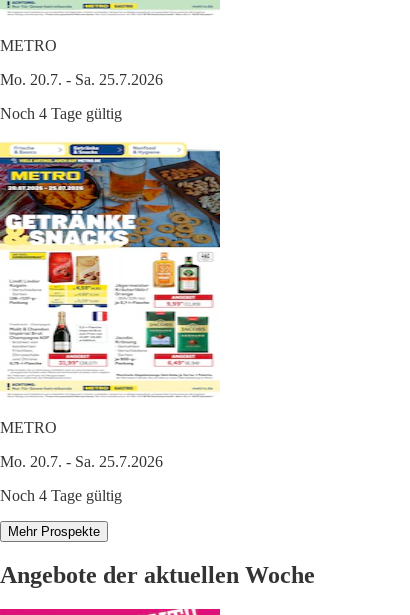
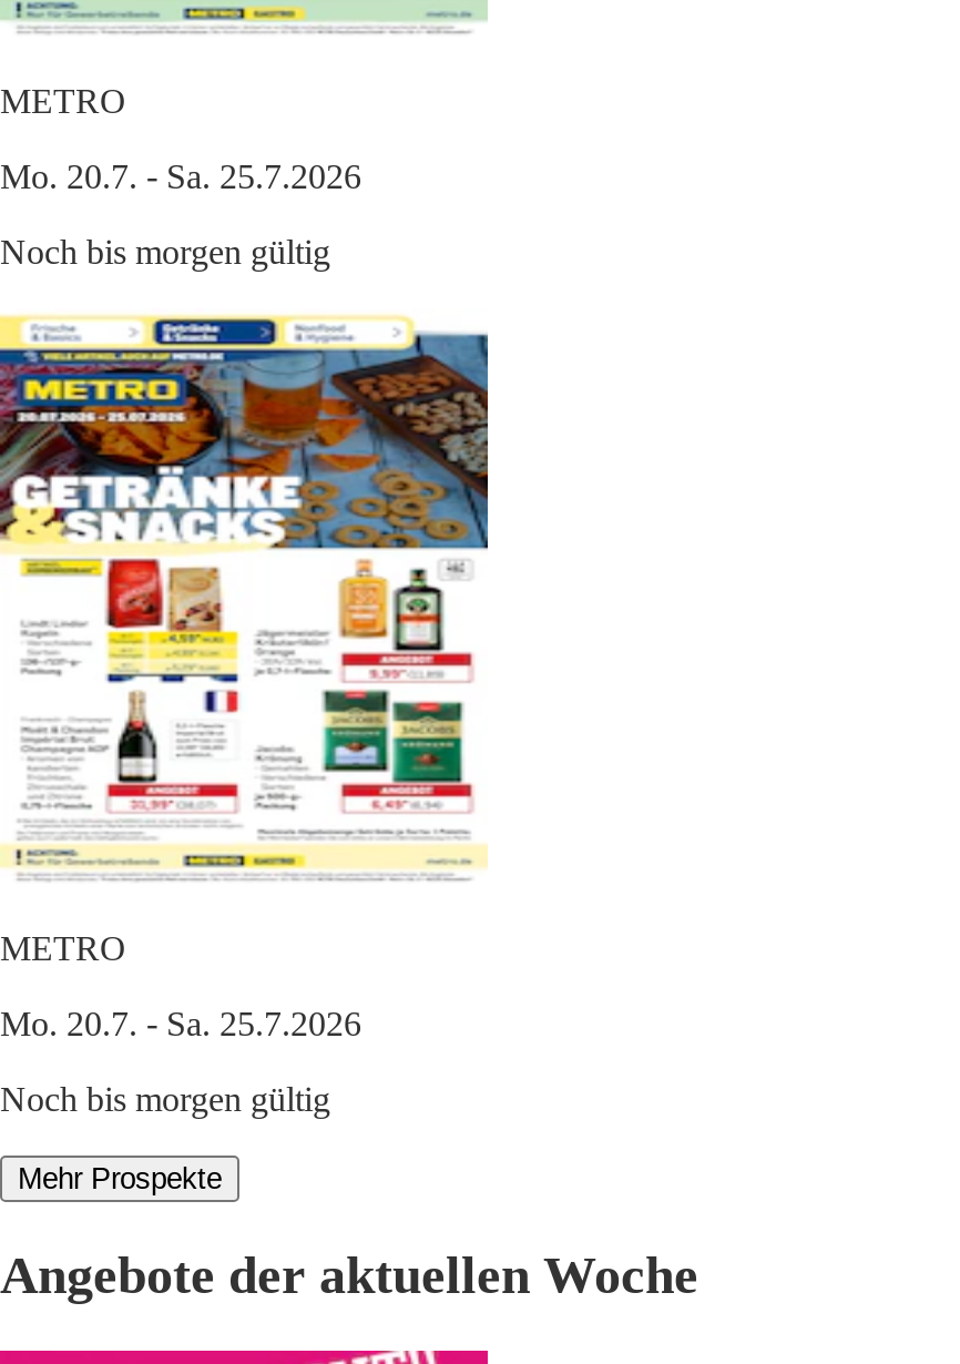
- Noch 4 Tage gültig
+ Noch bis morgen gültig

- Noch 4 Tage gültig
+ Noch bis morgen gültig
